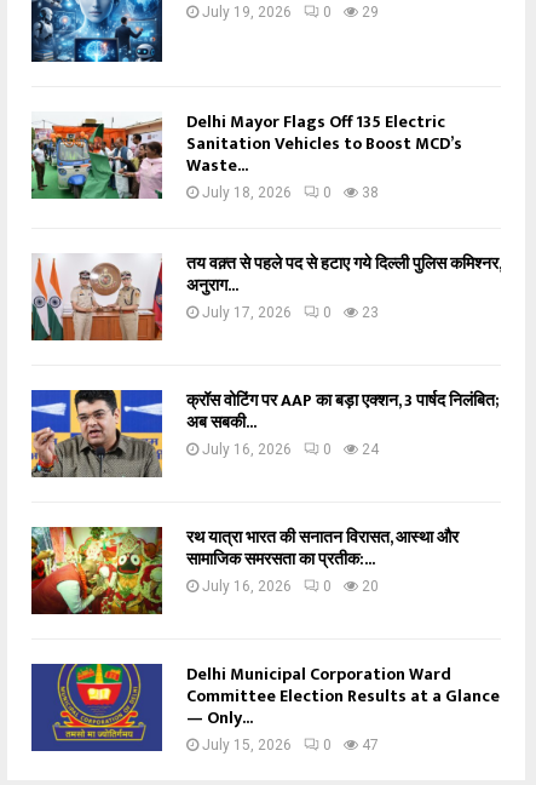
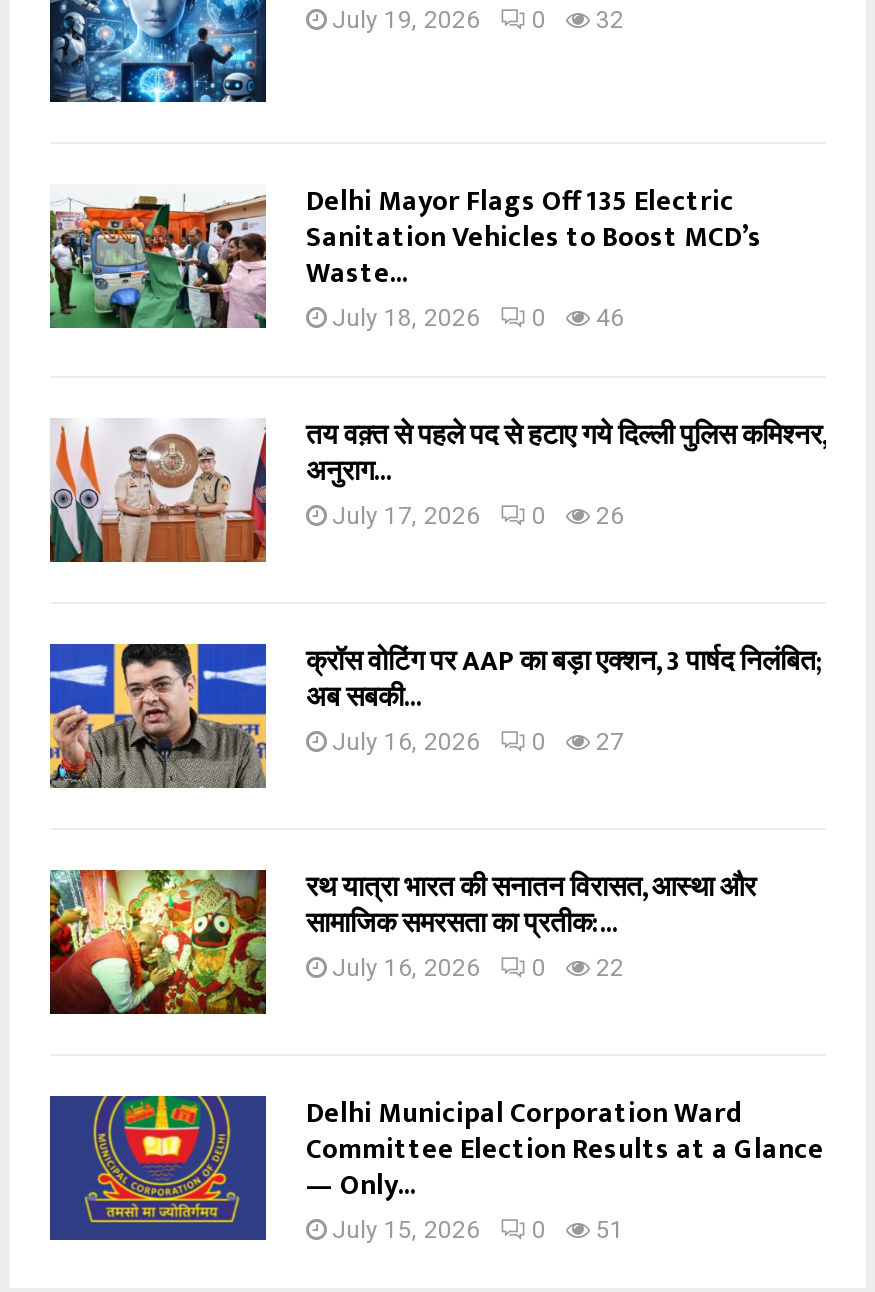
- July 19, 2026 0 29
+ July 19, 2026 0 32

- July 18, 2026 0 38
+ July 18, 2026 0 46

- July 17, 2026 0 23
+ July 17, 2026 0 26

- July 16, 2026 0 24
+ July 16, 2026 0 27

- July 16, 2026 0 20
+ July 16, 2026 0 22

- July 15, 2026 0 47
+ July 15, 2026 0 51
